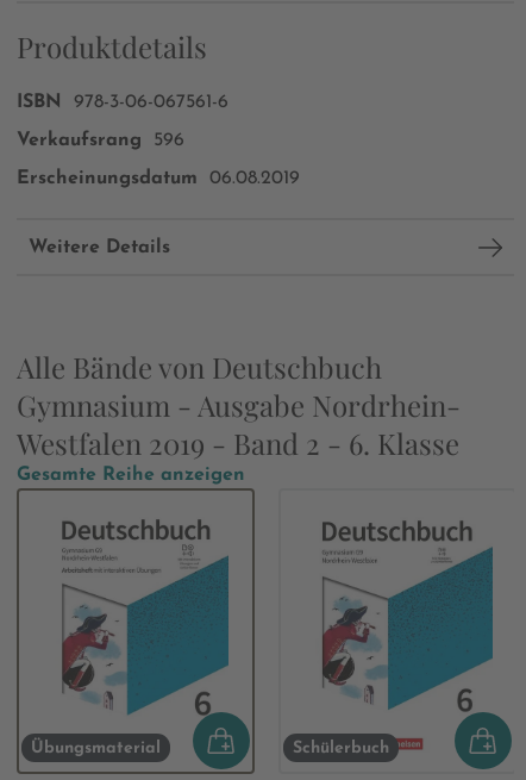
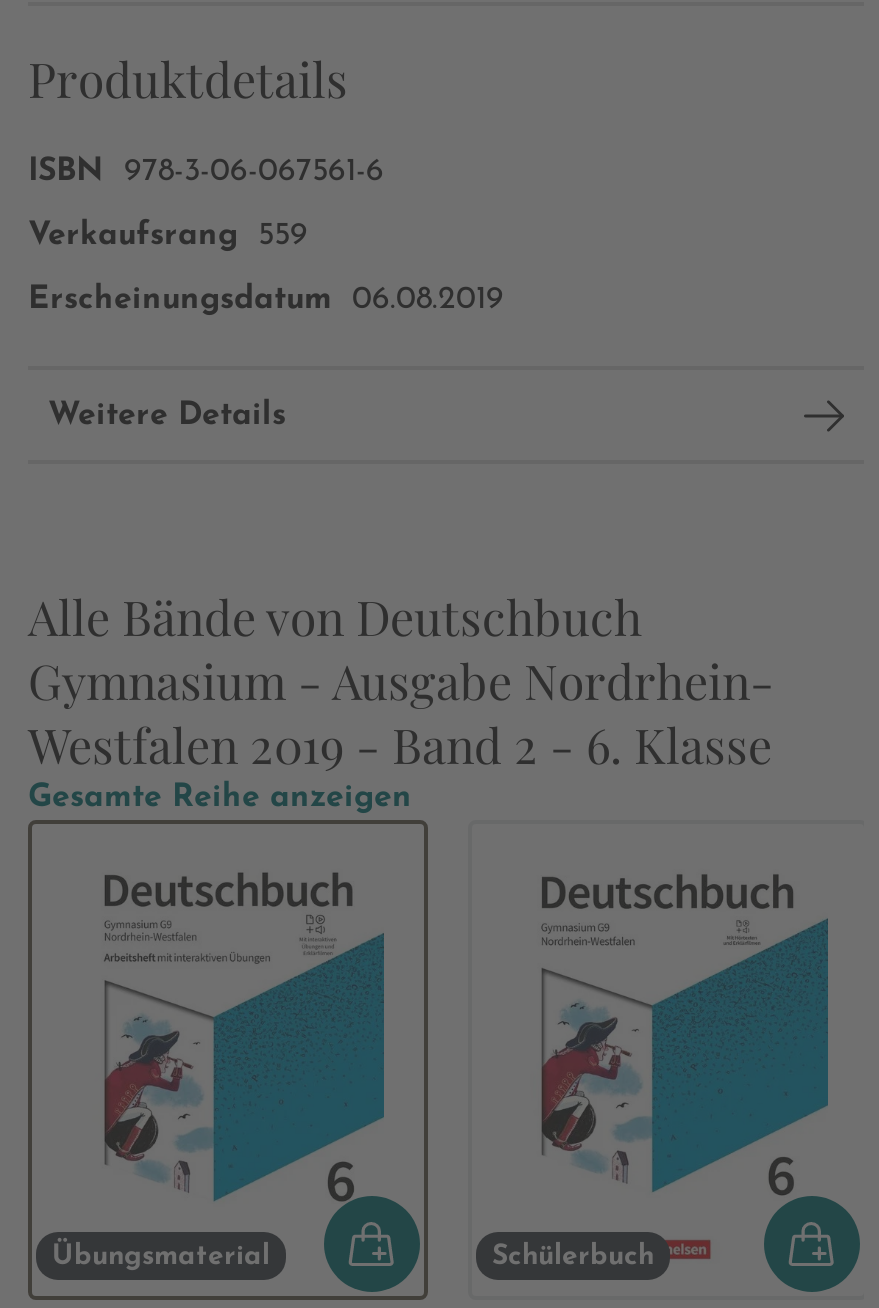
- Verkaufsrang 596
+ Verkaufsrang 559
